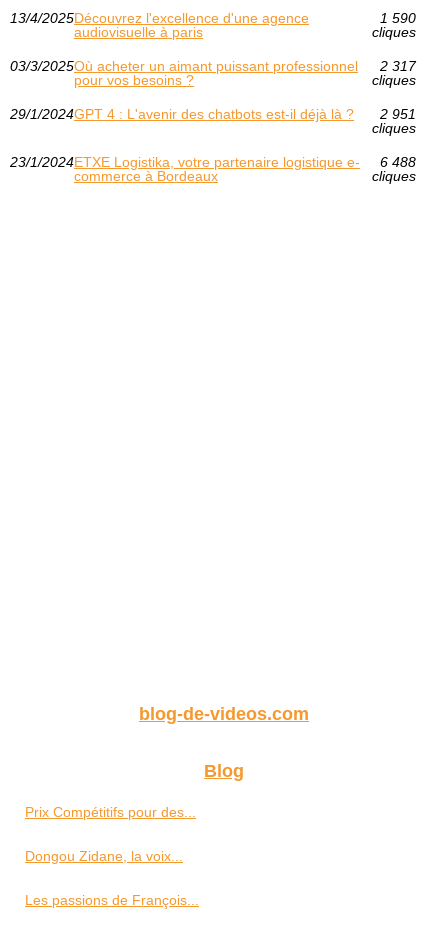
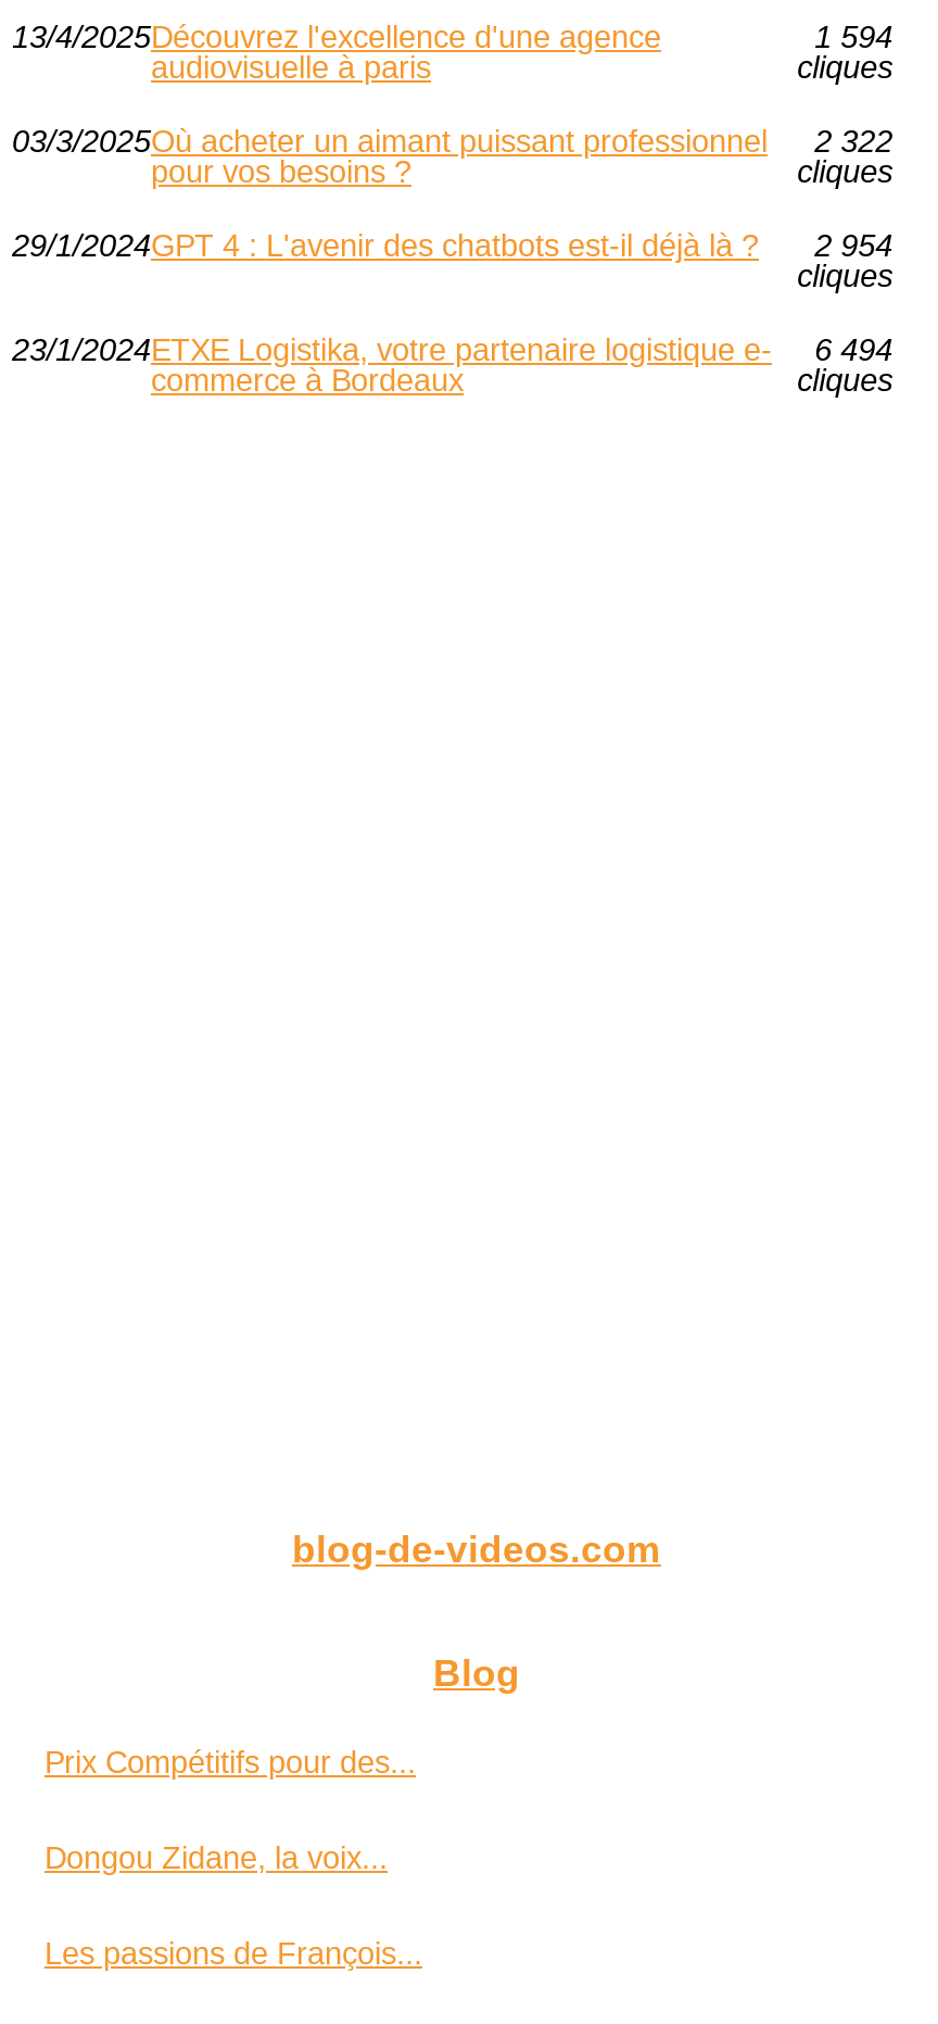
- 1 590
+ 1 594

- 03/3/2025 Où acheter un aimant puissant professionnel 2 317
+ 03/3/2025 Où acheter un aimant puissant professionnel 2 322

- 29/1/2024 GPT 4 : L'avenir des chatbots est-il déjà là ? 2 951
+ 29/1/2024 GPT 4 : L'avenir des chatbots est-il déjà là ? 2 954

- 23/1/2024 ETXE Logistika, votre partenaire logistique e- 6 488
+ 23/1/2024 ETXE Logistika, votre partenaire logistique e- 6 494
